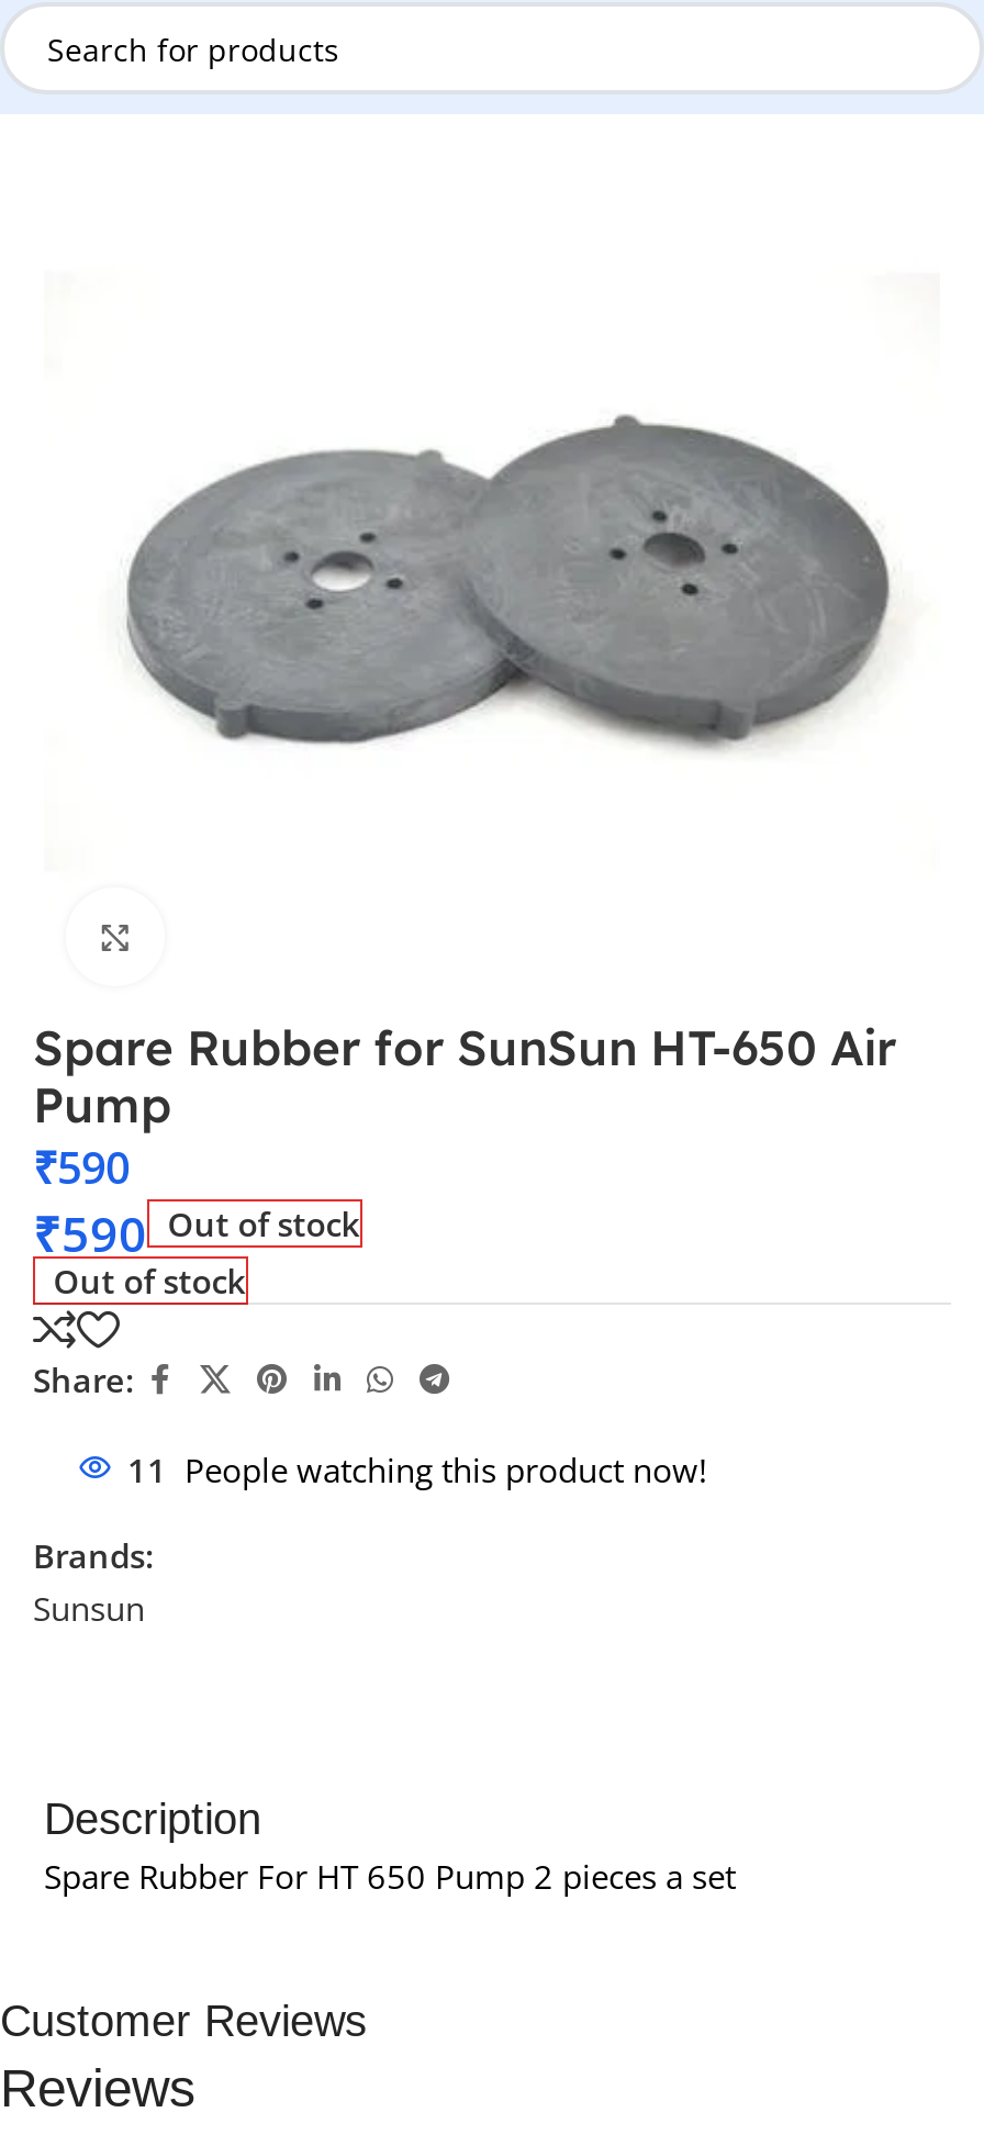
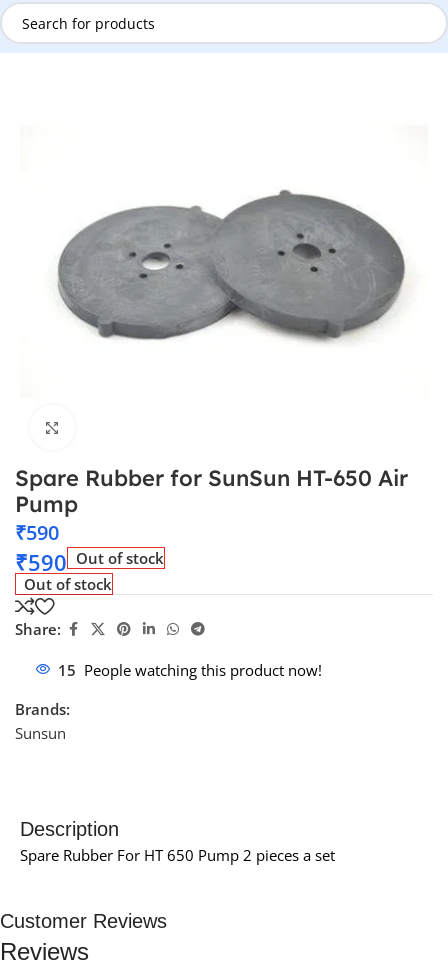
- 11 People watching this product now!
+ 15 People watching this product now!
